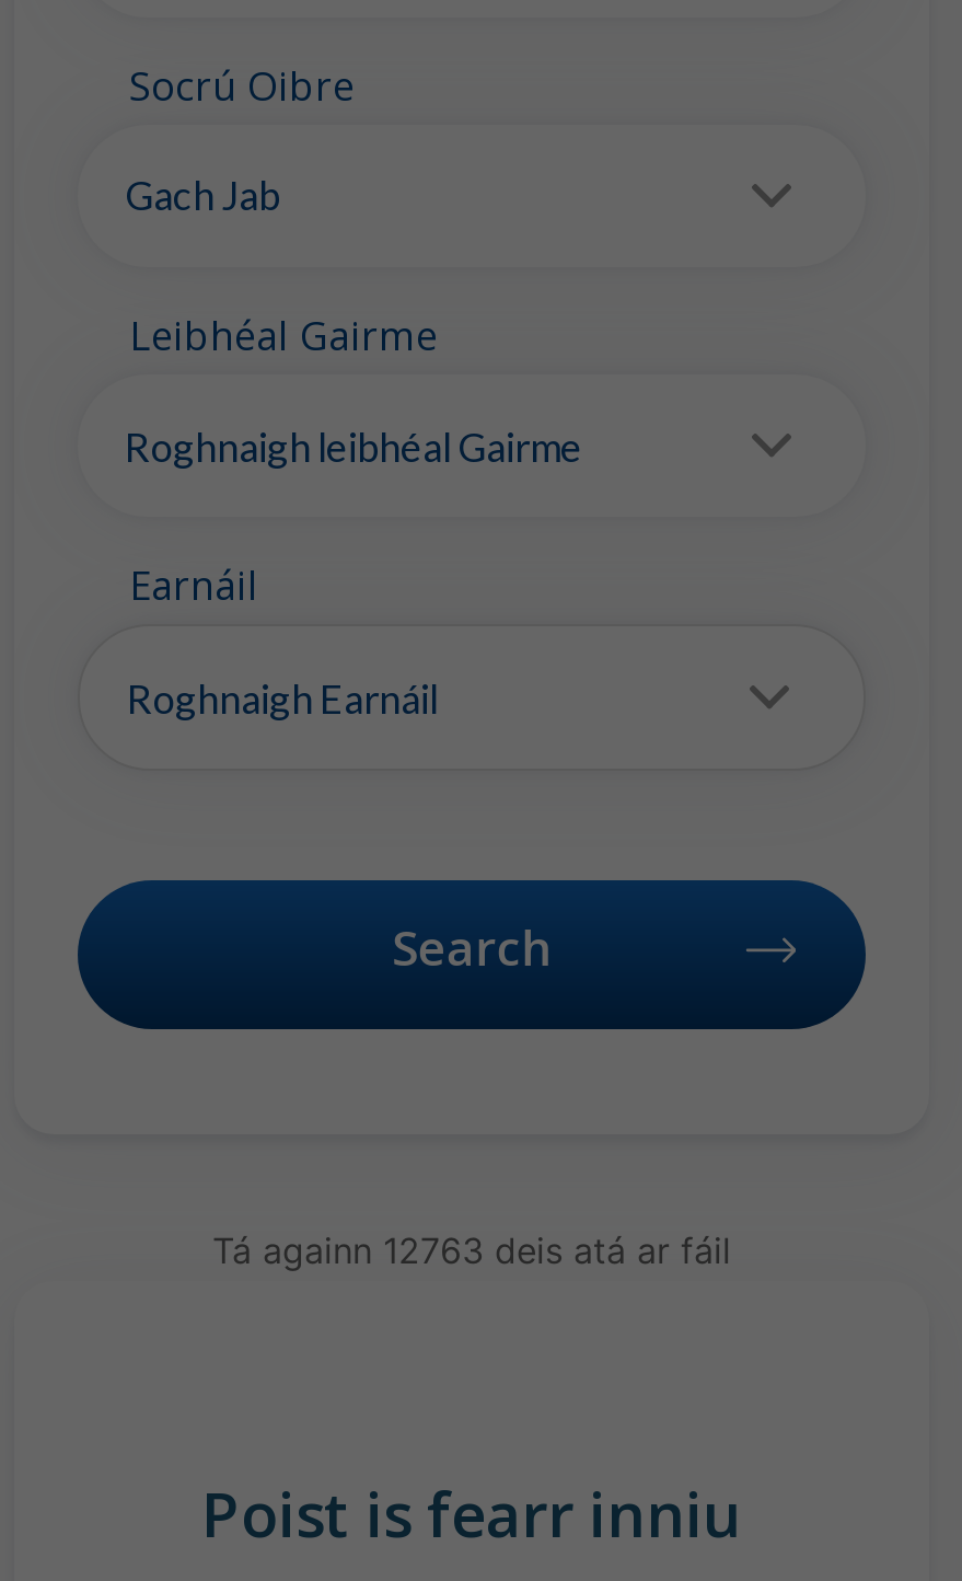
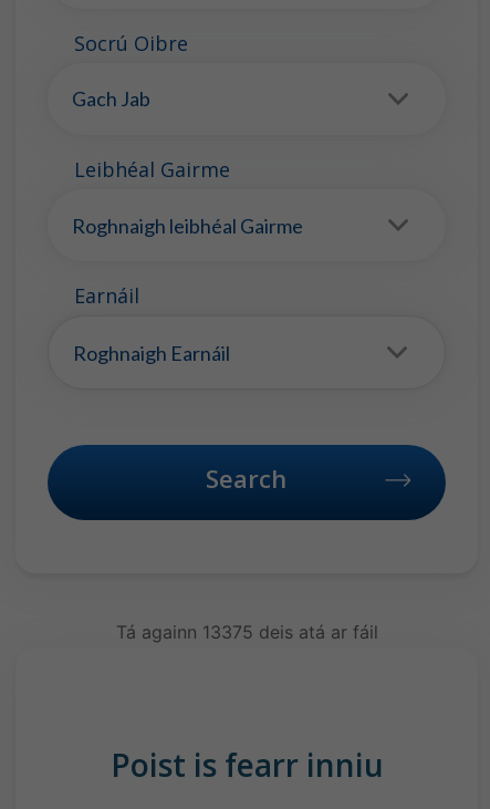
- Tá againn 12763 deis atá ar fáil
+ Tá againn 13375 deis atá ar fáil
